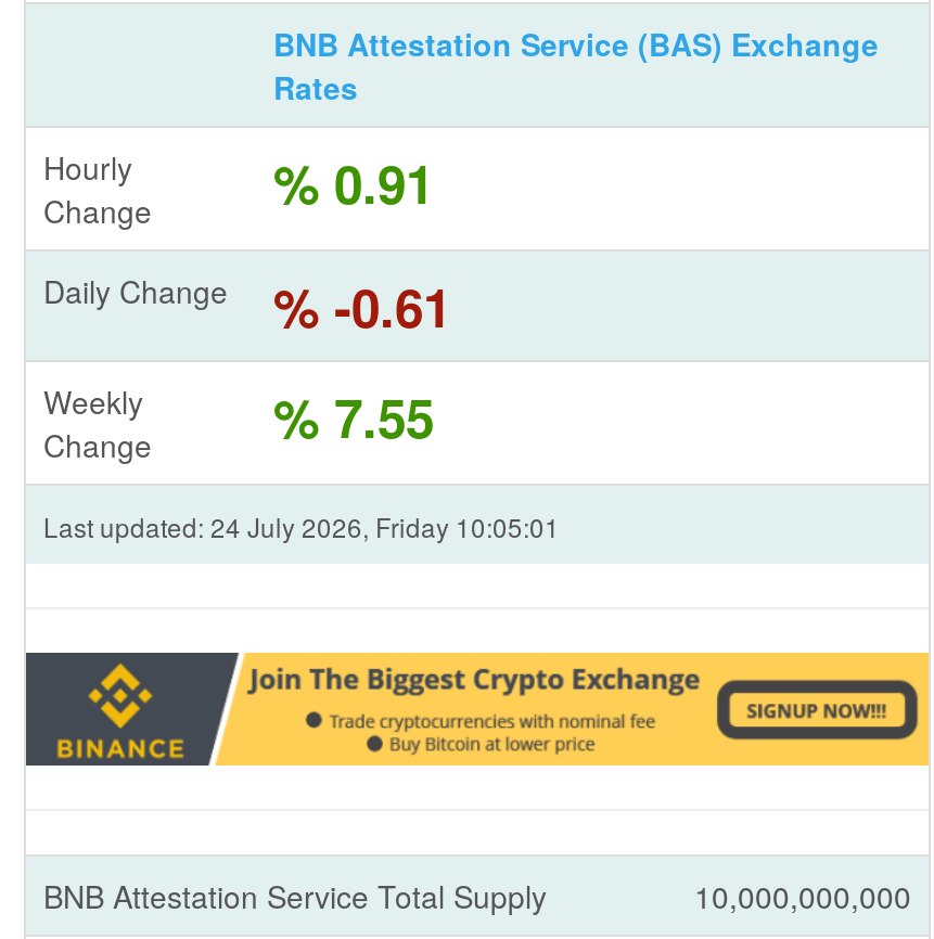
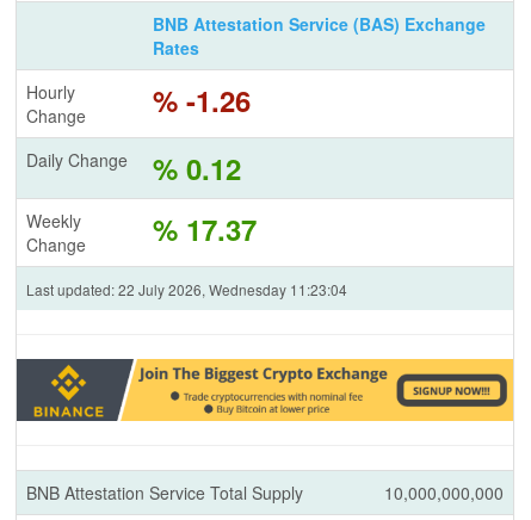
- % 0.91
+ % -1.26

- Daily Change % -0.61
+ Daily Change % 0.12

- % 7.55
+ % 17.37

- Last updated: 24 July 2026, Friday 10:05:01
+ Last updated: 22 July 2026, Wednesday 11:23:04
